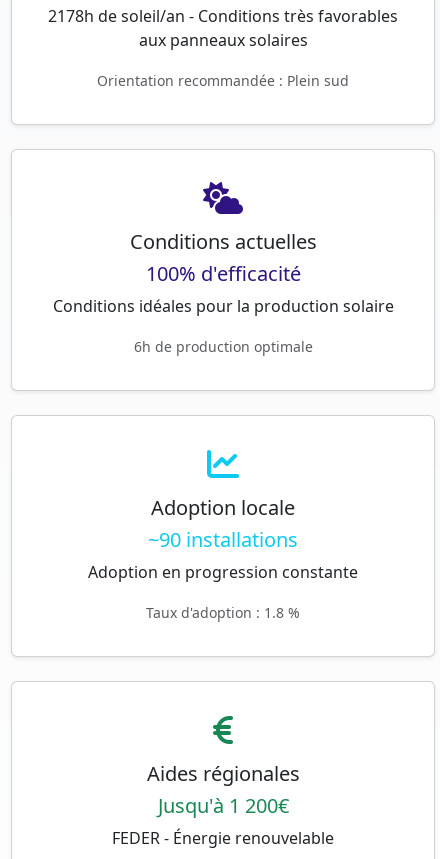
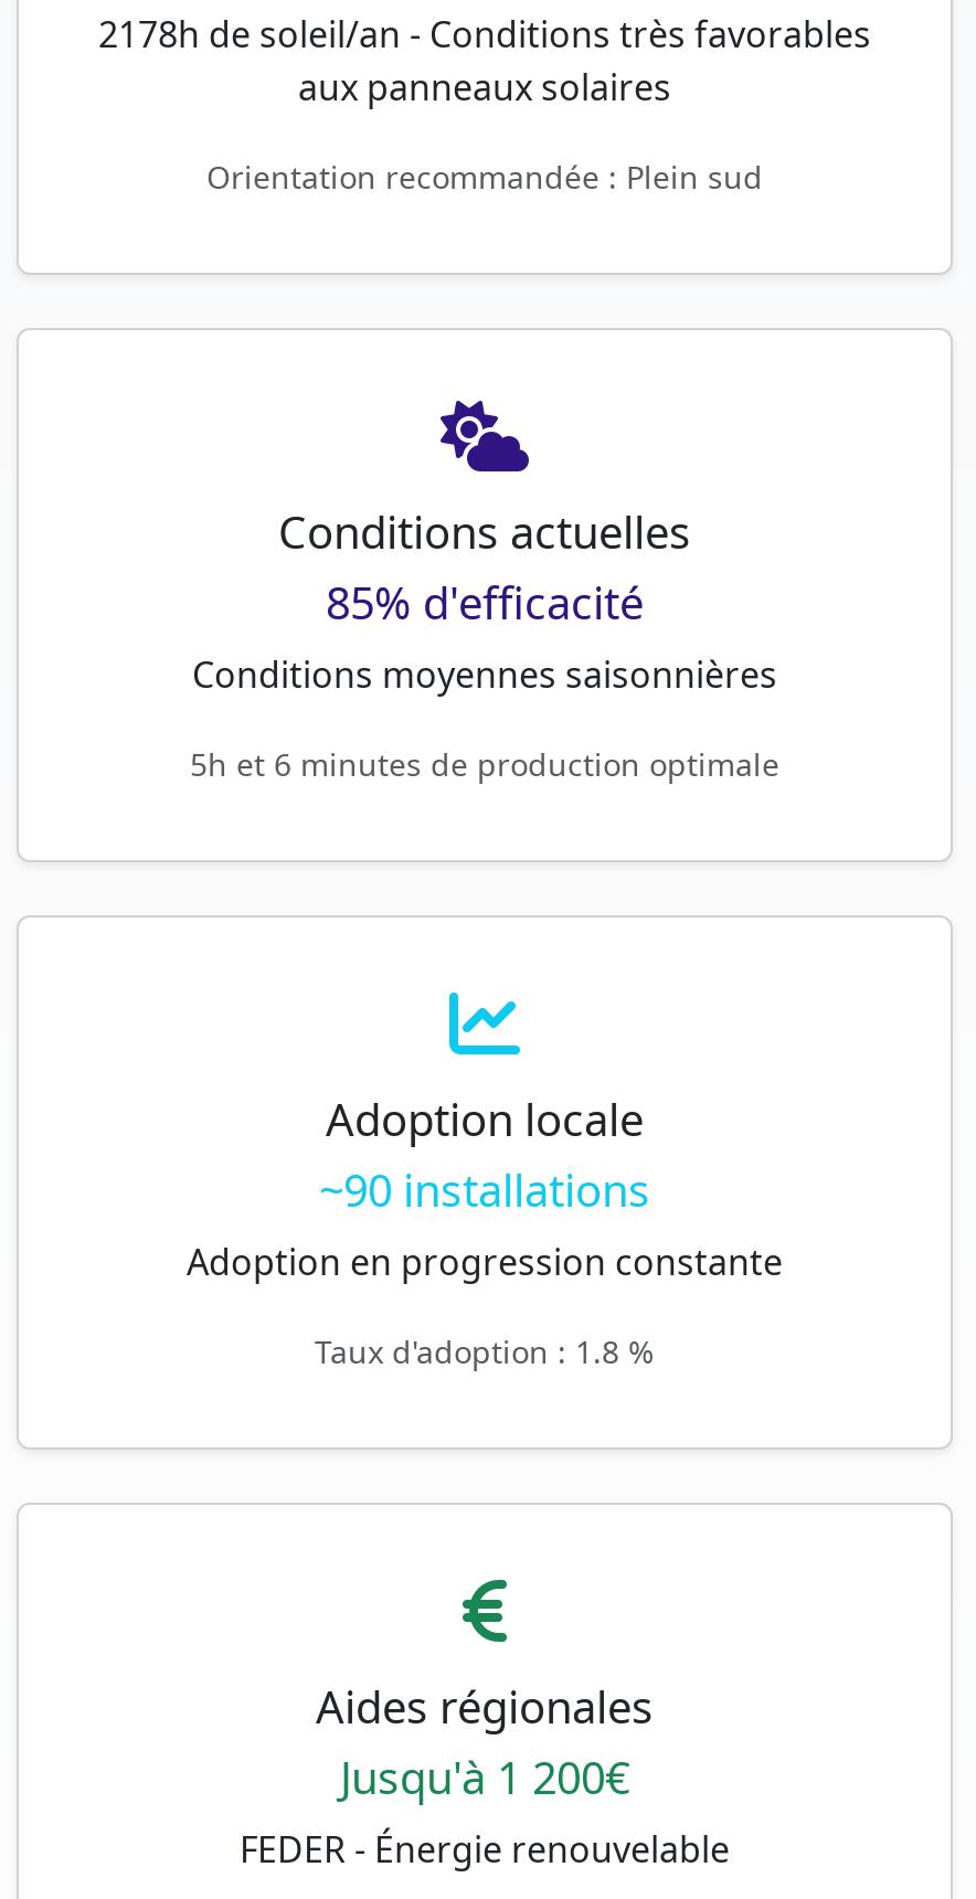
- 100% d'efficacité
- Conditions idéales pour la production solaire
+ 85% d'efficacité
+ Conditions moyennes saisonnières

- 6h de production optimale
+ 5h et 6 minutes de production optimale
